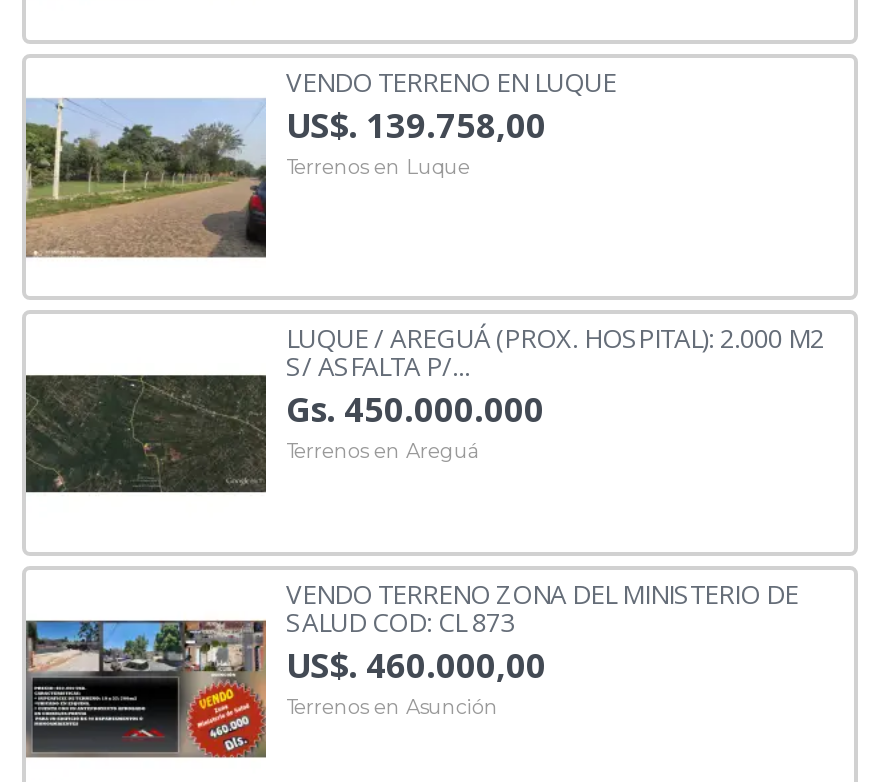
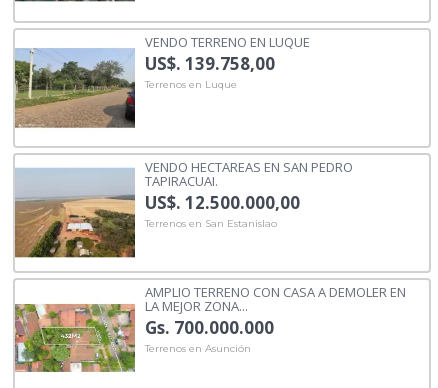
- [image]
- LUQUE / AREGUÁ (PROX. HOSPITAL): 2.000 M2
- S/ ASFALTA P/...
- Gs. 450.000.000
- Terrenos en Areguá
+ [image]
+ VENDO HECTAREAS EN SAN PEDRO
+ TAPIRACUAI.
+ US$. 12.500.000,00
+ Terrenos en San Estanislao

- [image]
- VENDO TERRENO ZONA DEL MINISTERIO DE
- SALUD COD: CL 873
- US$. 460.000,00
+ [image]
+ AMPLIO TERRENO CON CASA A DEMOLER EN
+ LA MEJOR ZONA...
+ Gs. 700.000.000
